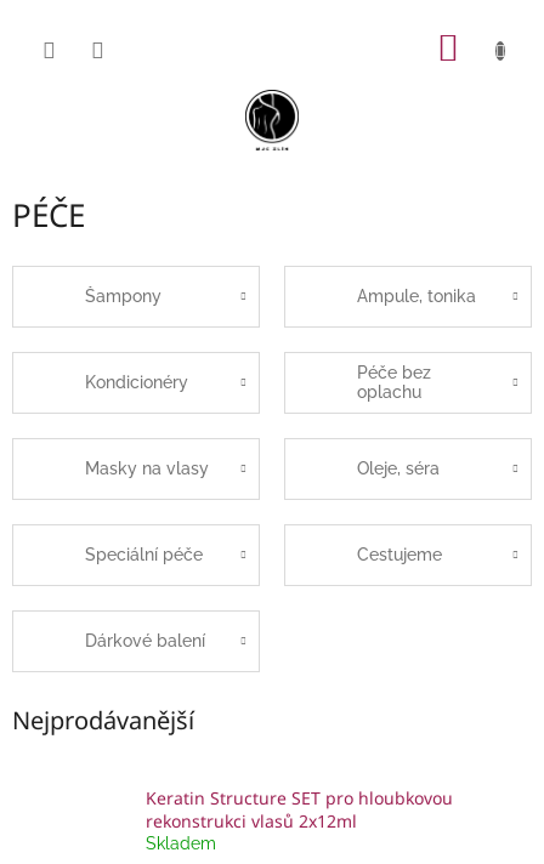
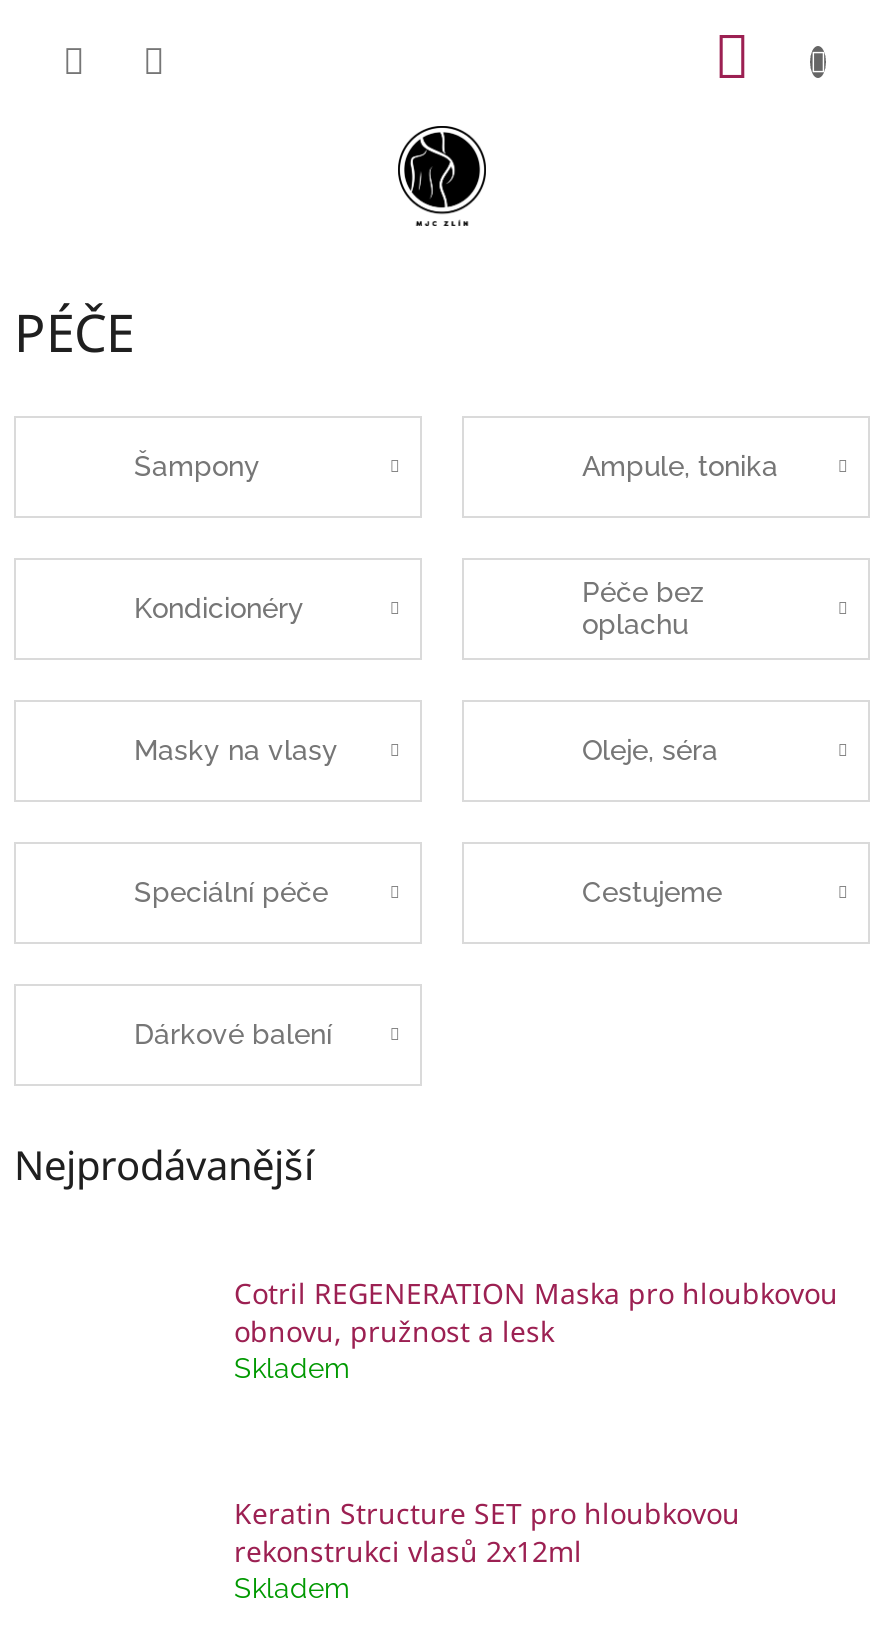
+ Cotril REGENERATION Maska pro hloubkovou
+ obnovu, pružnost a lesk
+ Skladem
